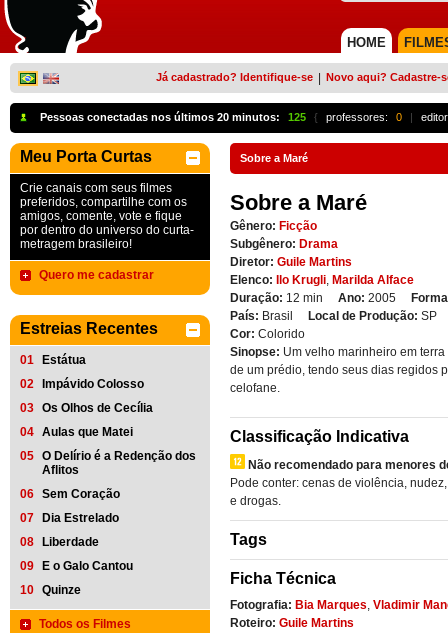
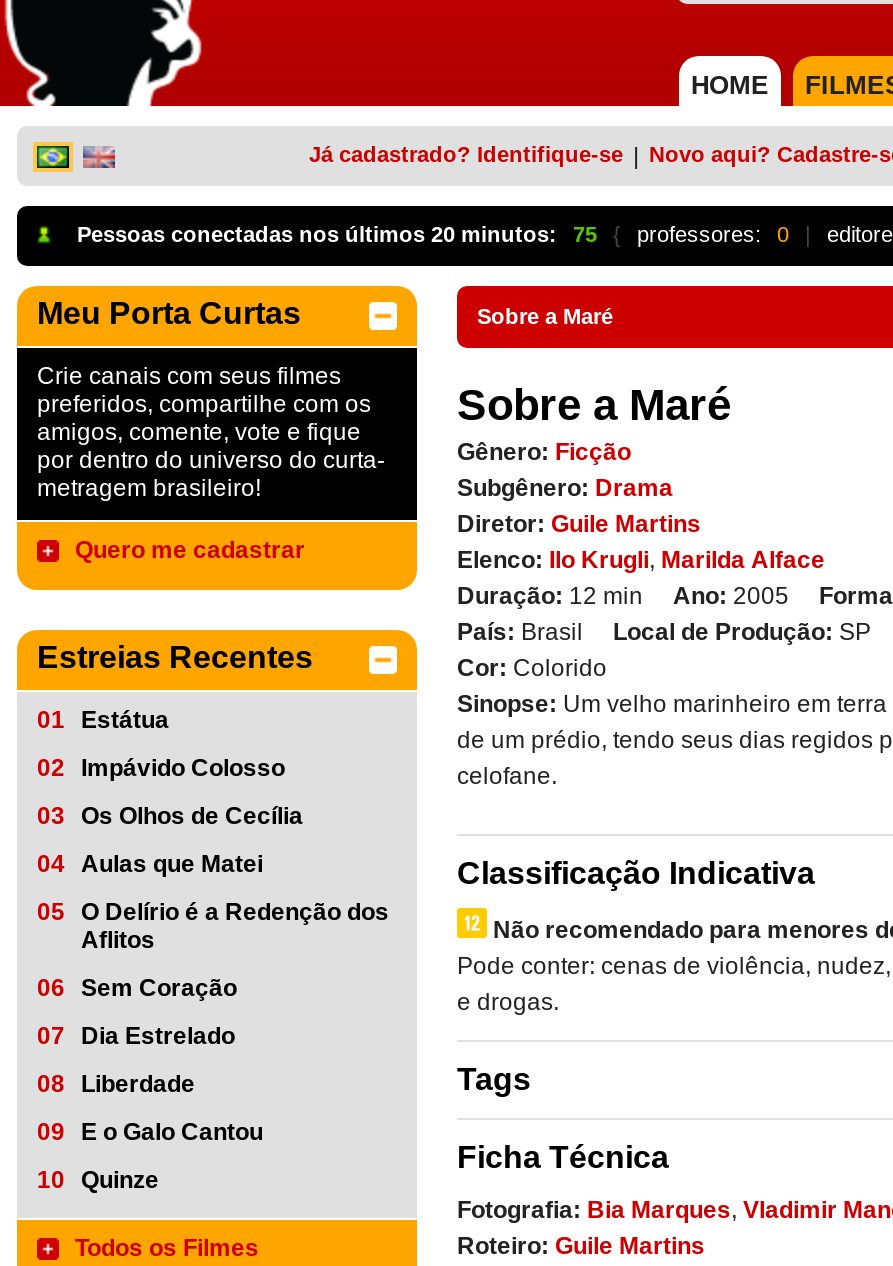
- 125
+ 75
